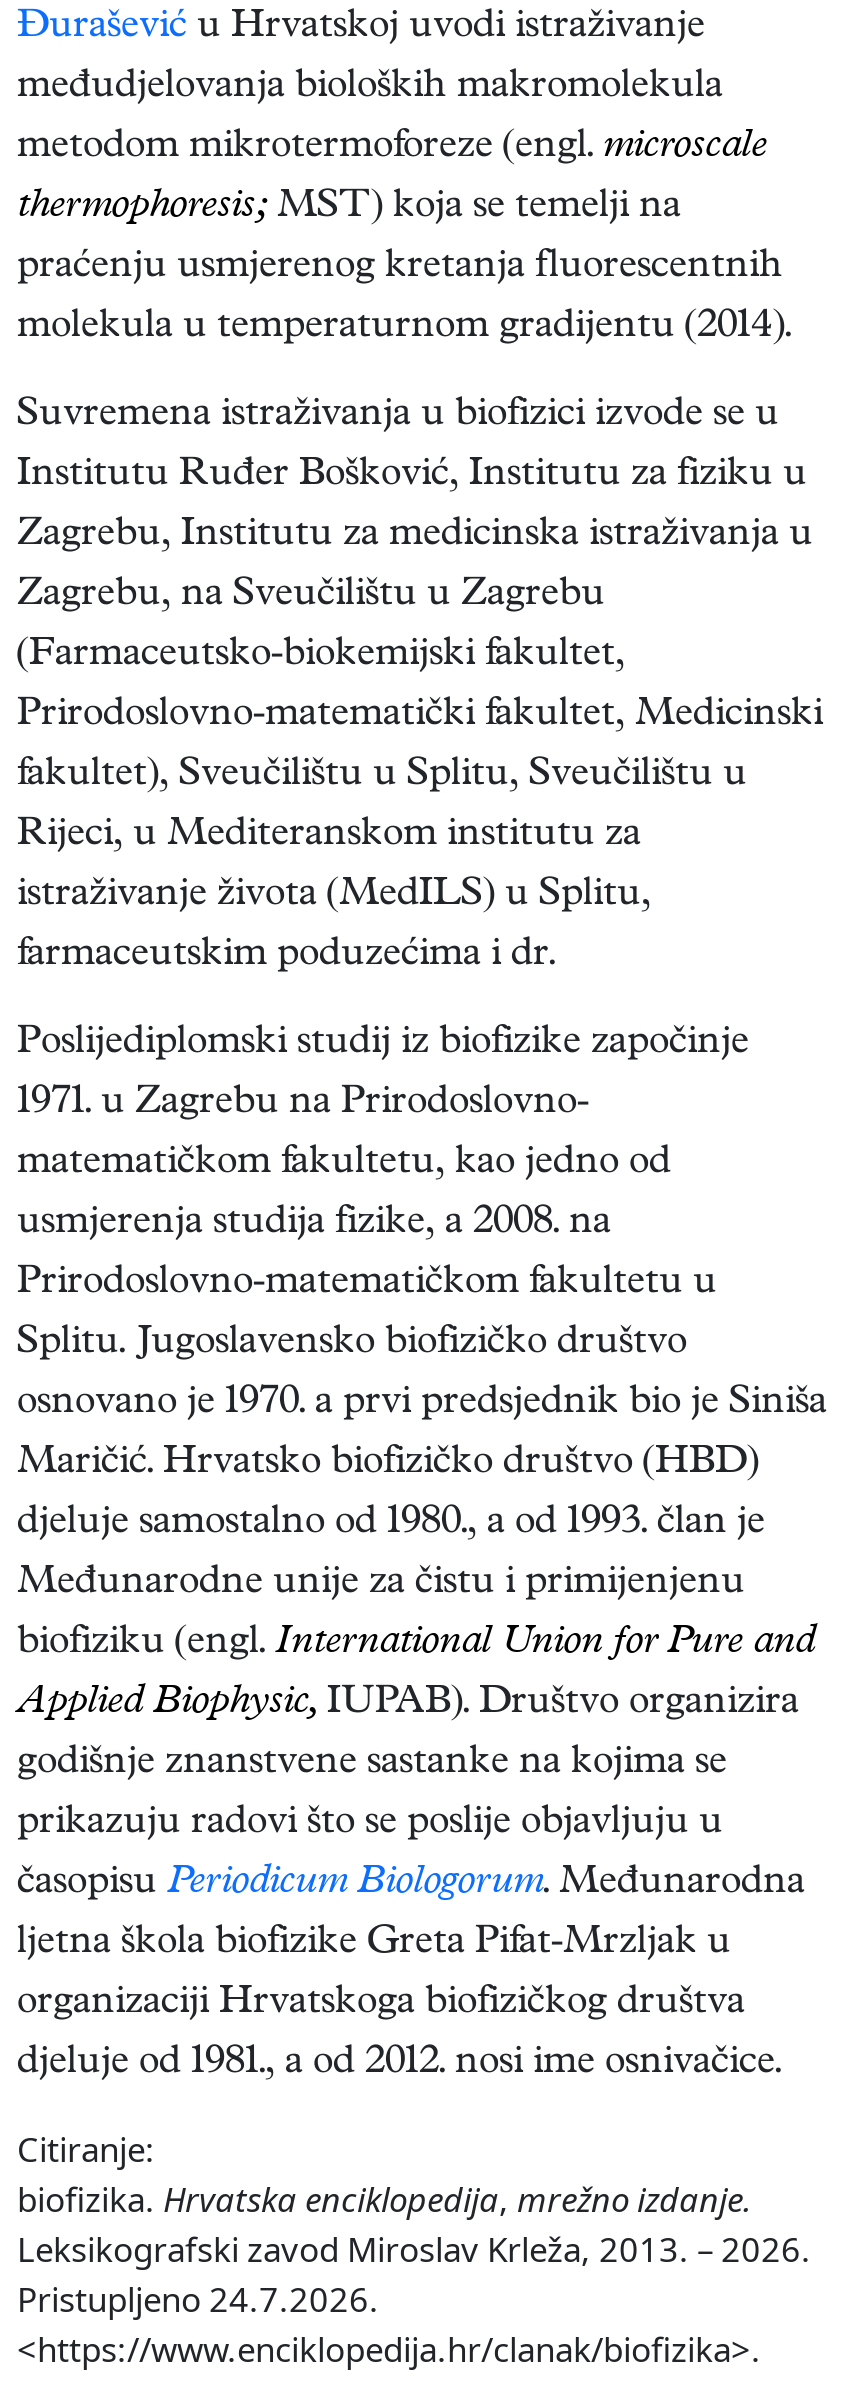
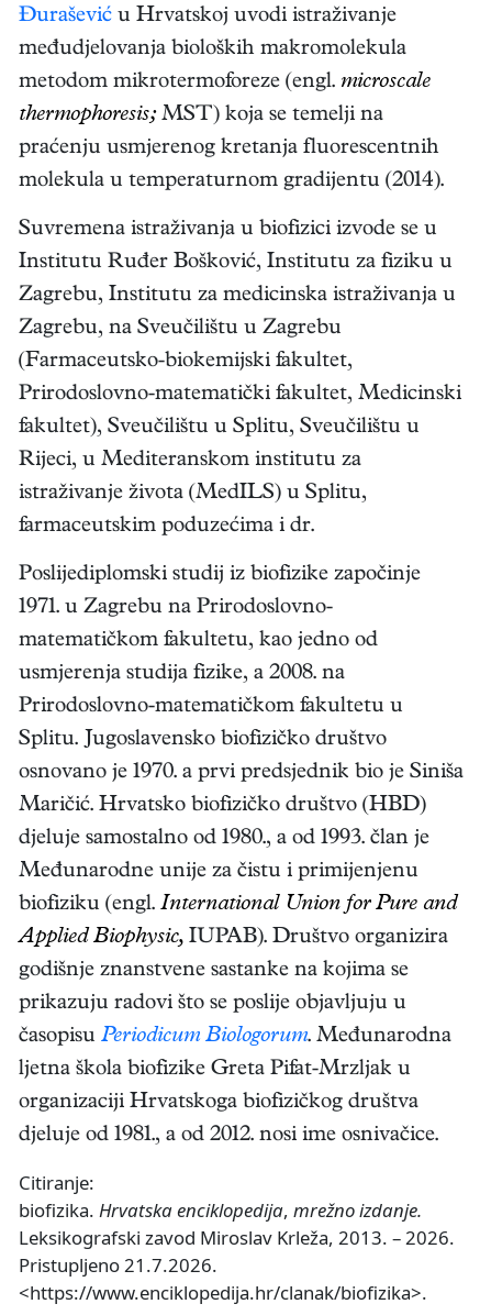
- Pristupljeno 24.7.2026.
+ Pristupljeno 21.7.2026.
